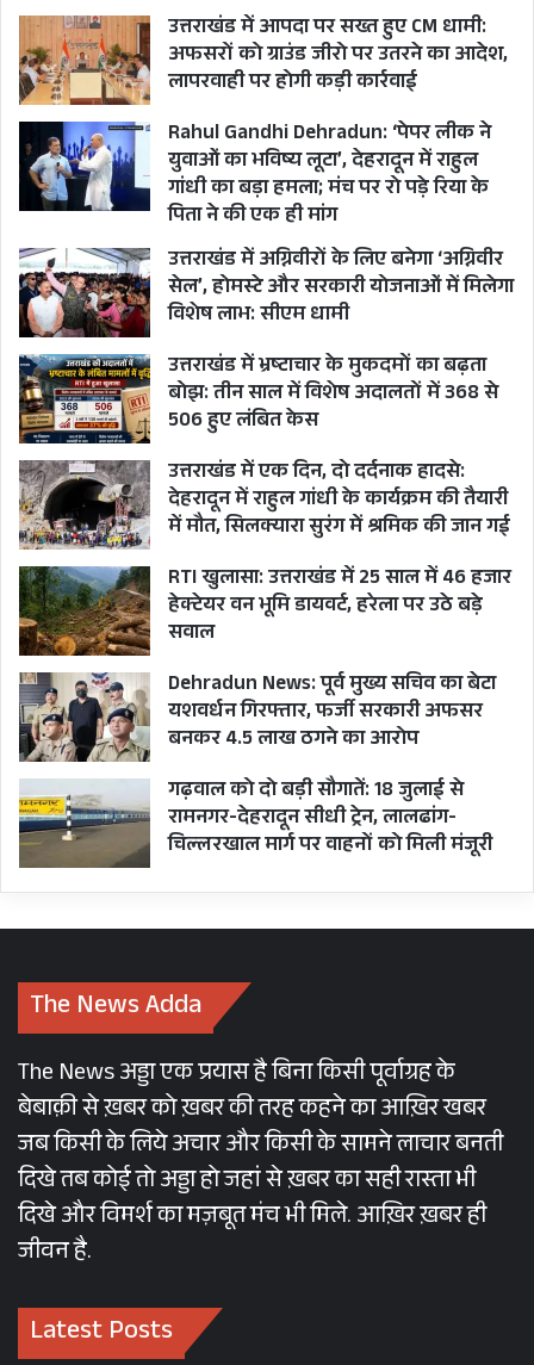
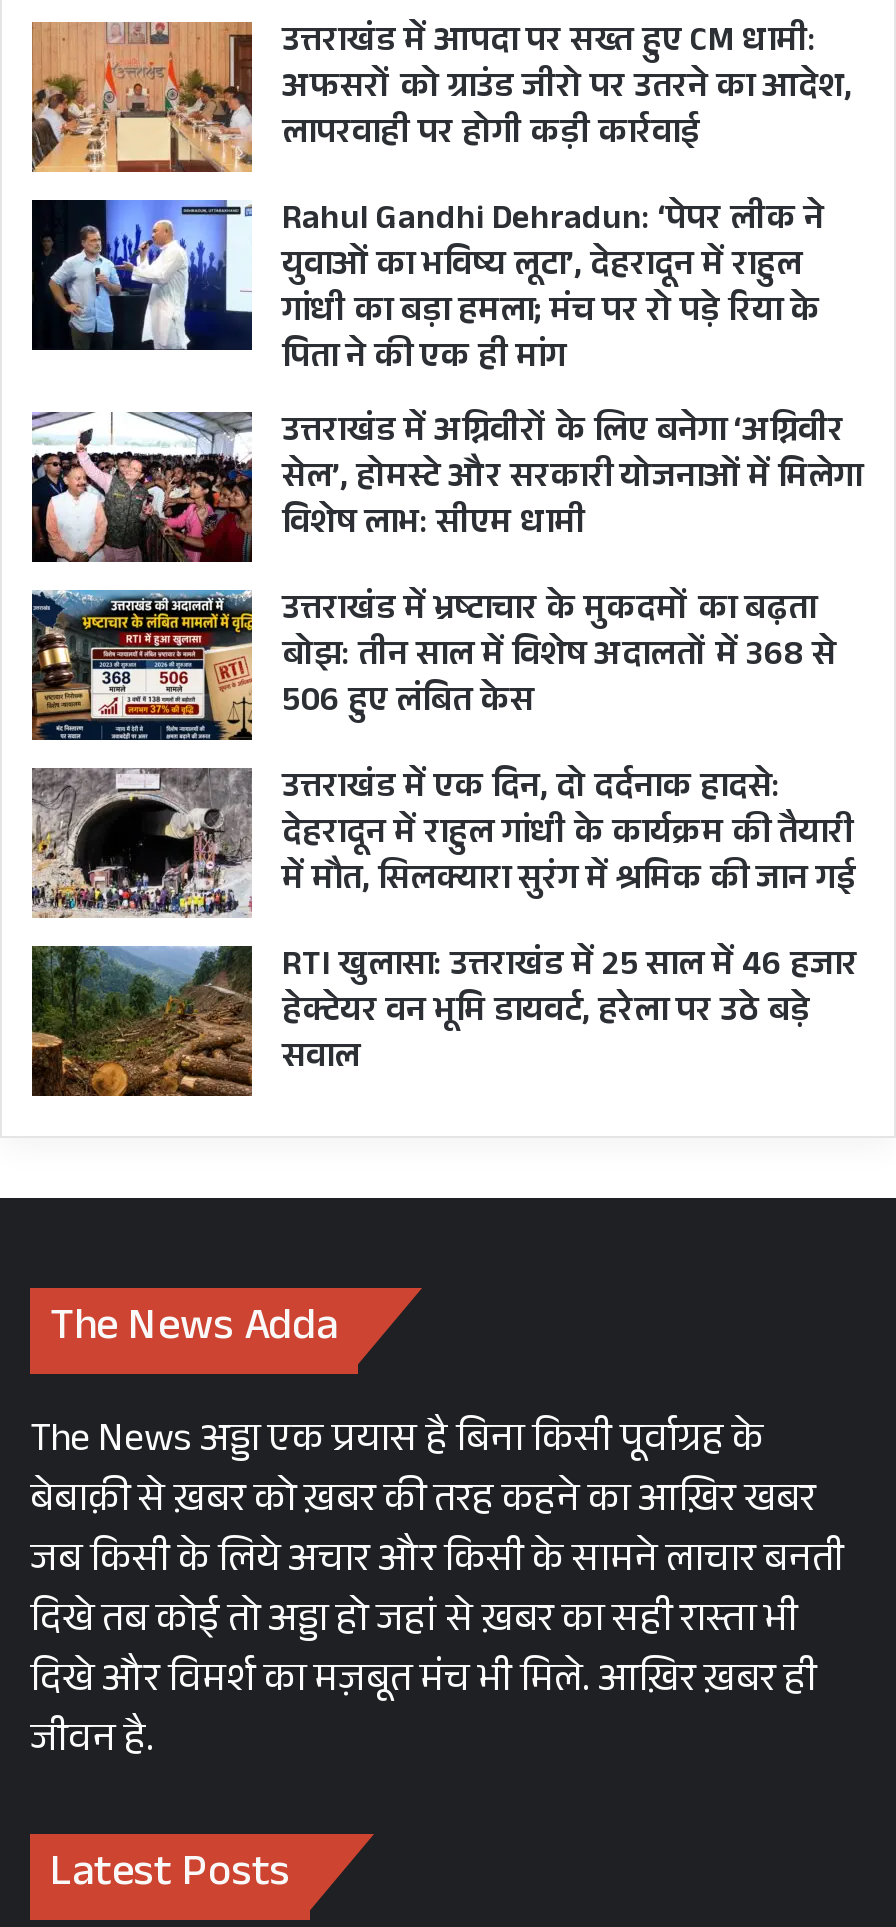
- [image]
- Dehradun News: पूर्व मुख्य सचिव का बेटा
- यशवर्धन गिरफ्तार, फर्जी सरकारी अफसर
- बनकर 4.5 लाख ठगने का आरोप
- गढ़वाल को दो बड़ी सौगातें: 18 जुलाई से
- रामनगर-देहरादून सीधी ट्रेन, लालढांग-
- चिल्लरखाल मार्ग पर वाहनों को मिली मंजूरी

- [image]
